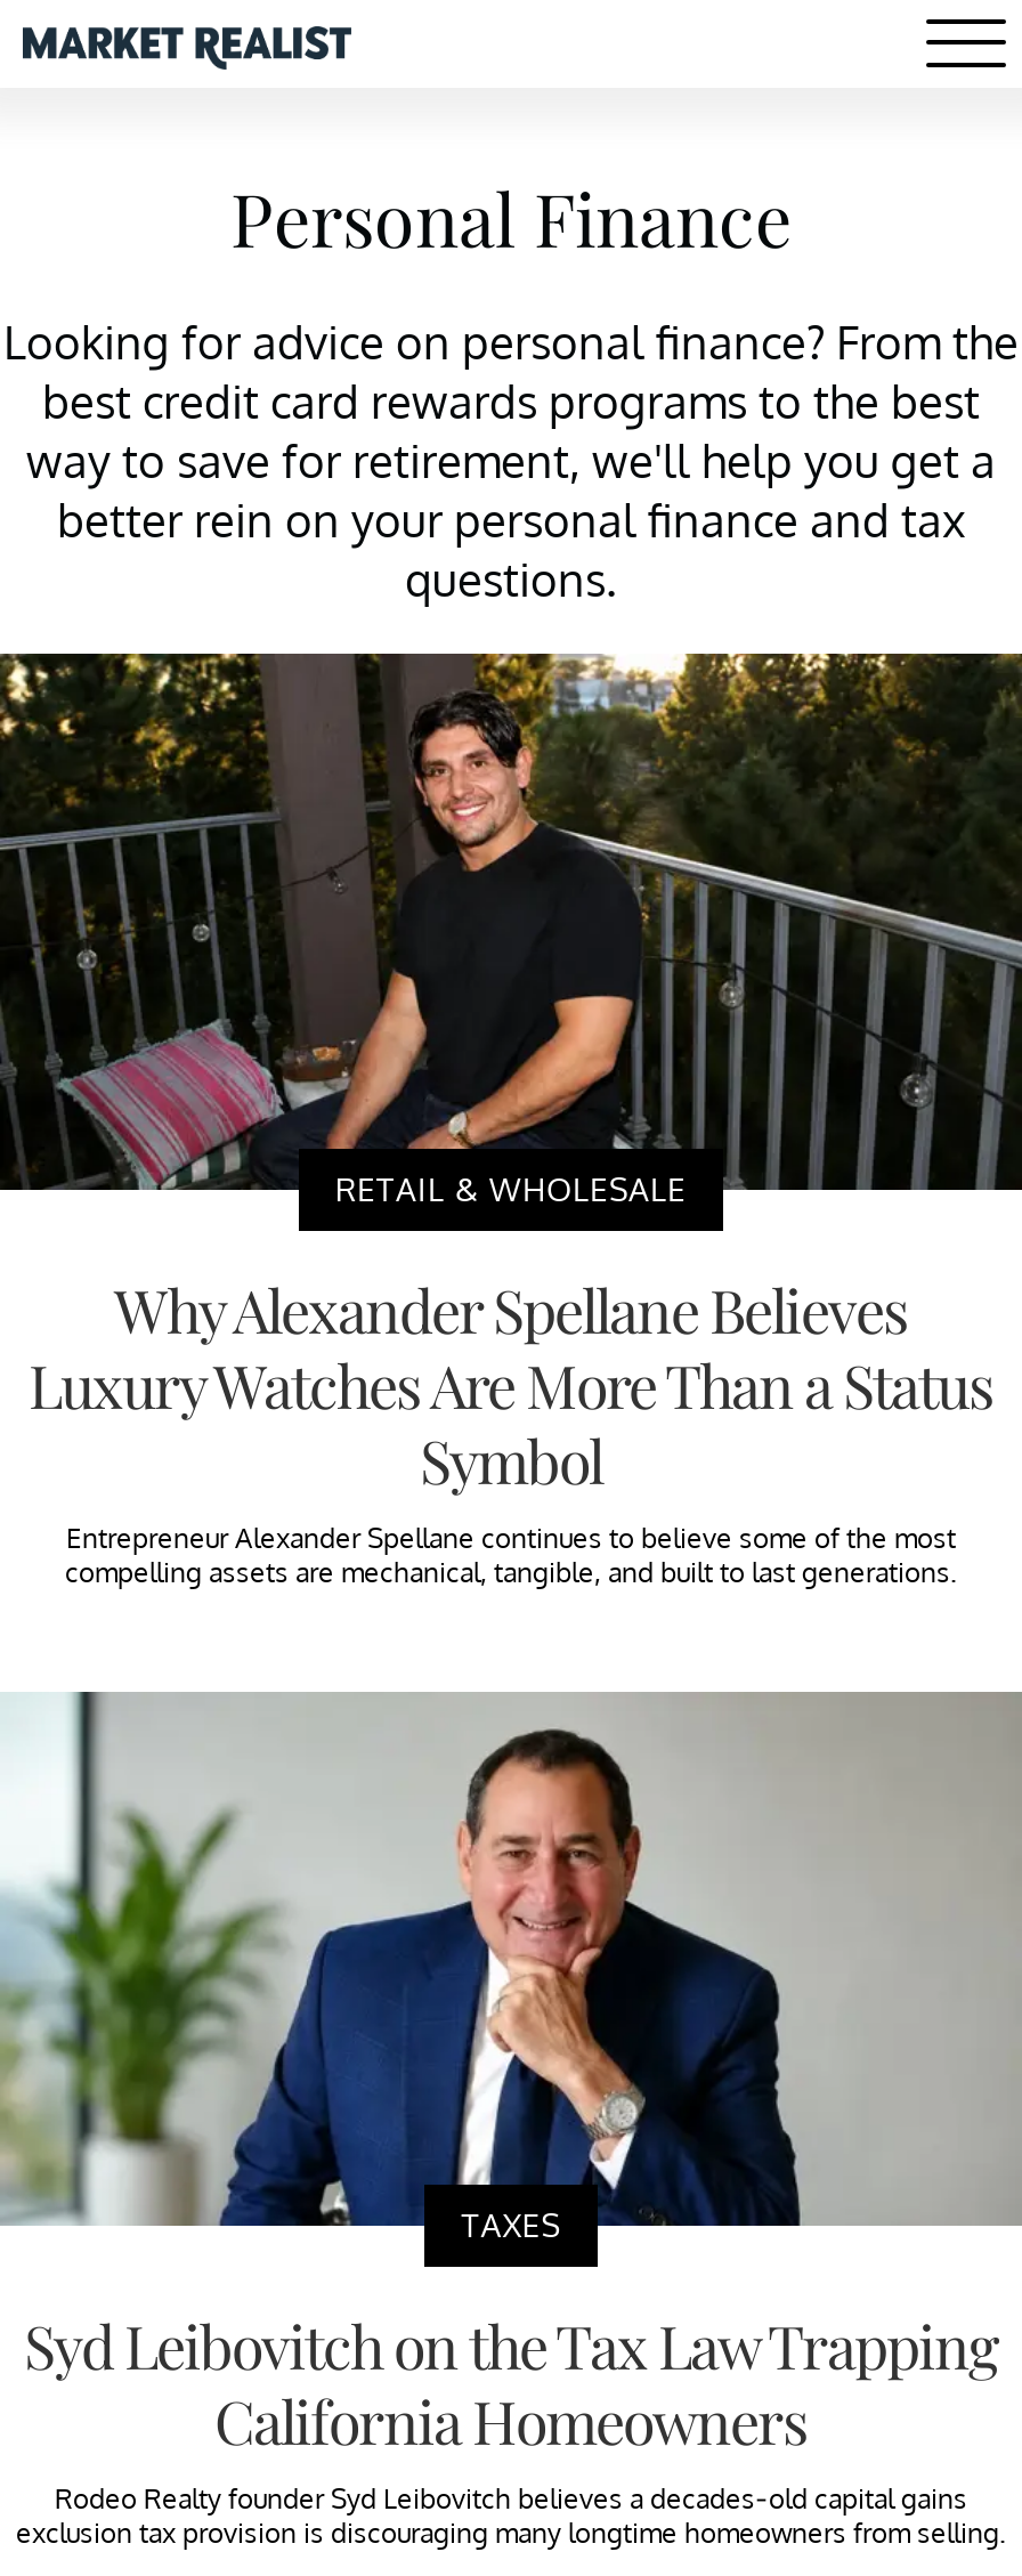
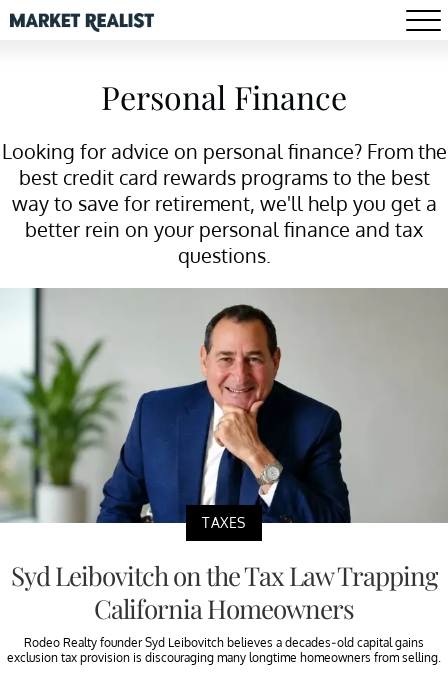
- [image]
- RETAIL & WHOLESALE
- Why Alexander Spellane Believes
- Luxury Watches Are More Than a Status
- Symbol
- Entrepreneur Alexander Spellane continues to believe some of the most
- compelling assets are mechanical, tangible, and built to last generations.
